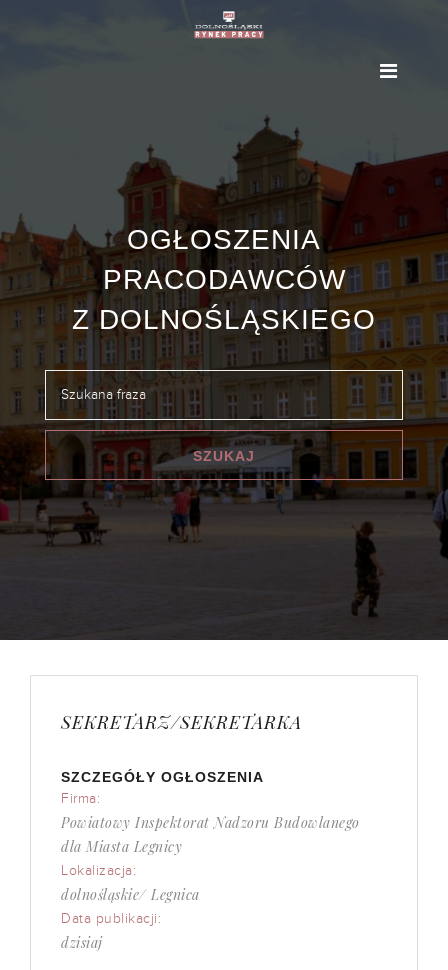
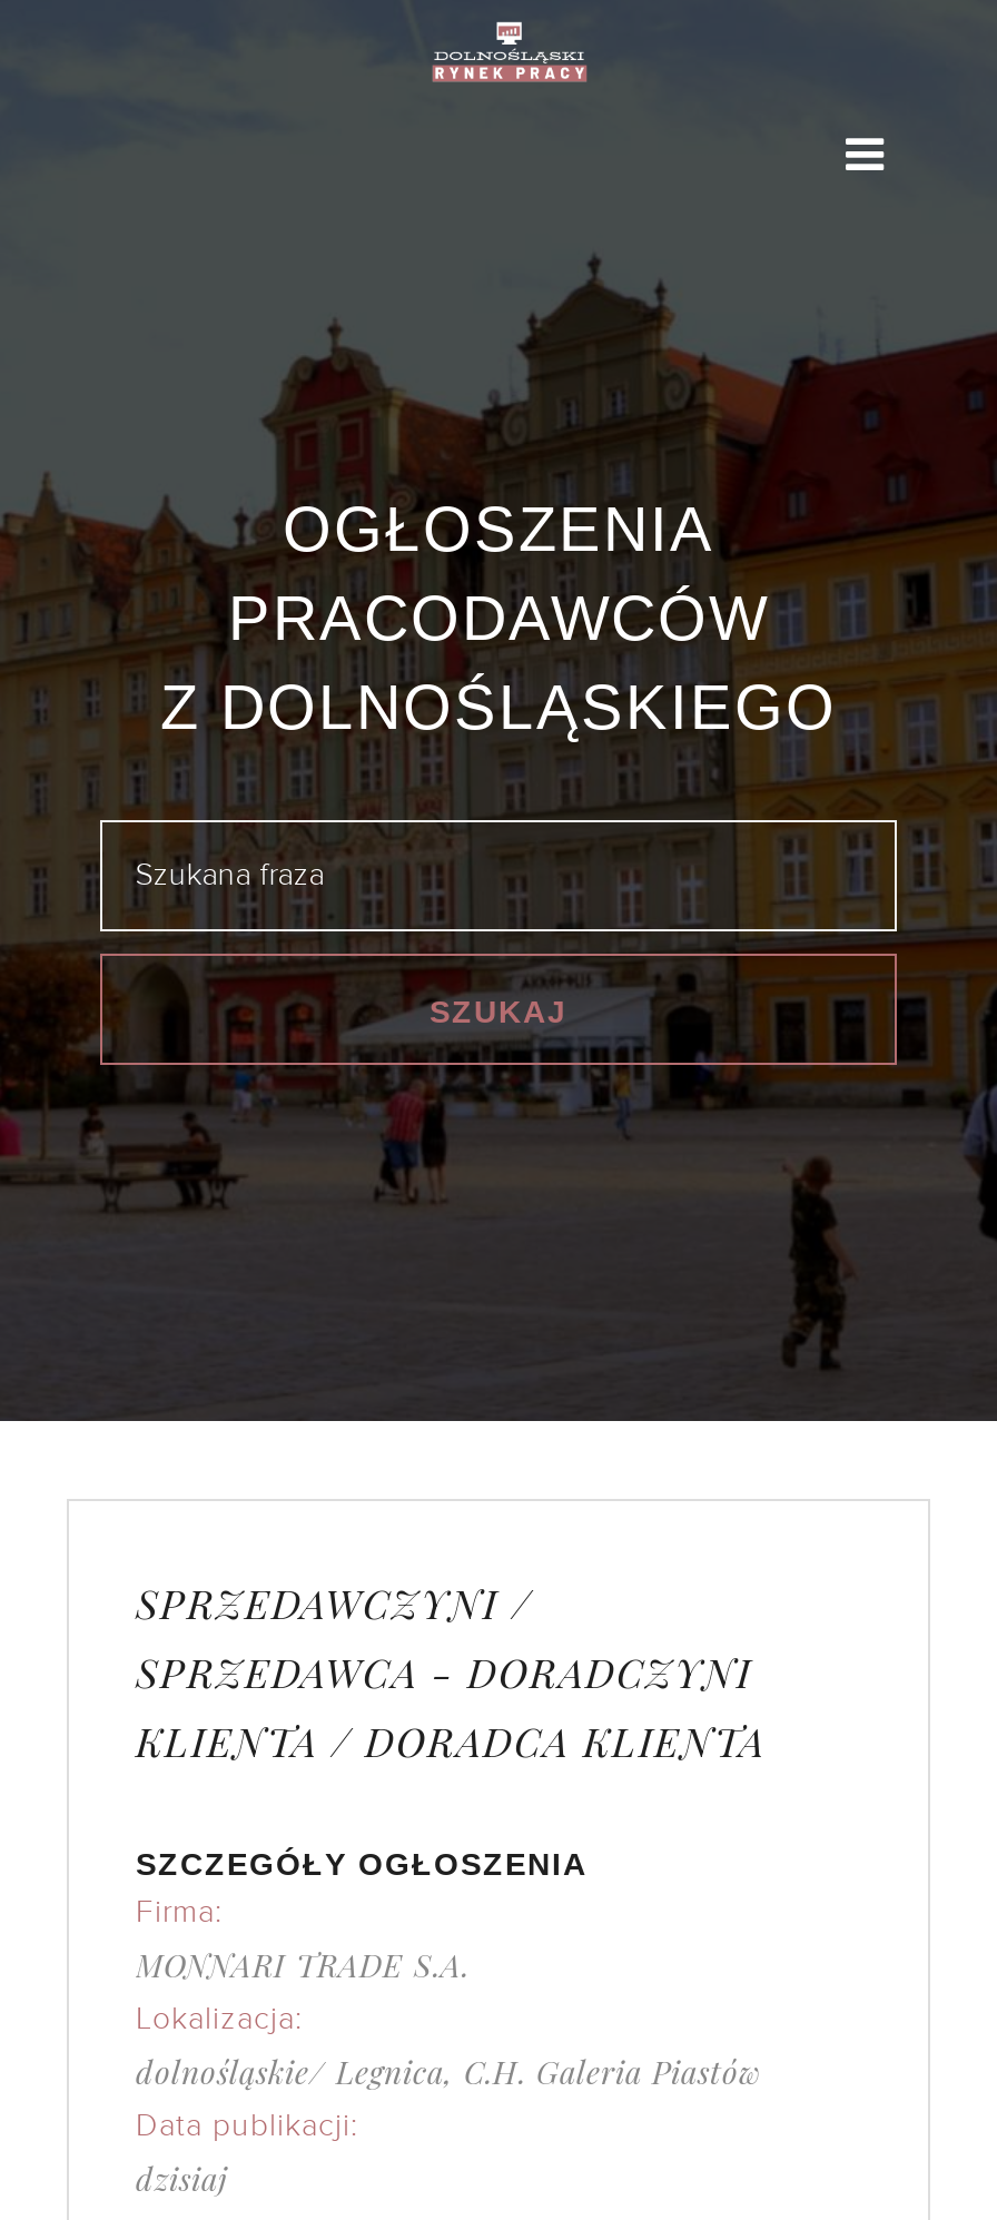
- SEKRETARZ/SEKRETARKA
+ SPRZEDAWCZYNI /
+ SPRZEDAWCA - DORADCZYNI
+ KLIENTA / DORADCA KLIENTA

moved down: SZCZEGÓŁY OGŁOSZENIA | Firma:

- Powiatowy Inspektorat Nadzoru Budowlanego
- dla Miasta Legnicy
+ MONNARI TRADE S.A.

- dolnośląskie/ Legnica
+ dolnośląskie/ Legnica, C.H. Galeria Piastów
